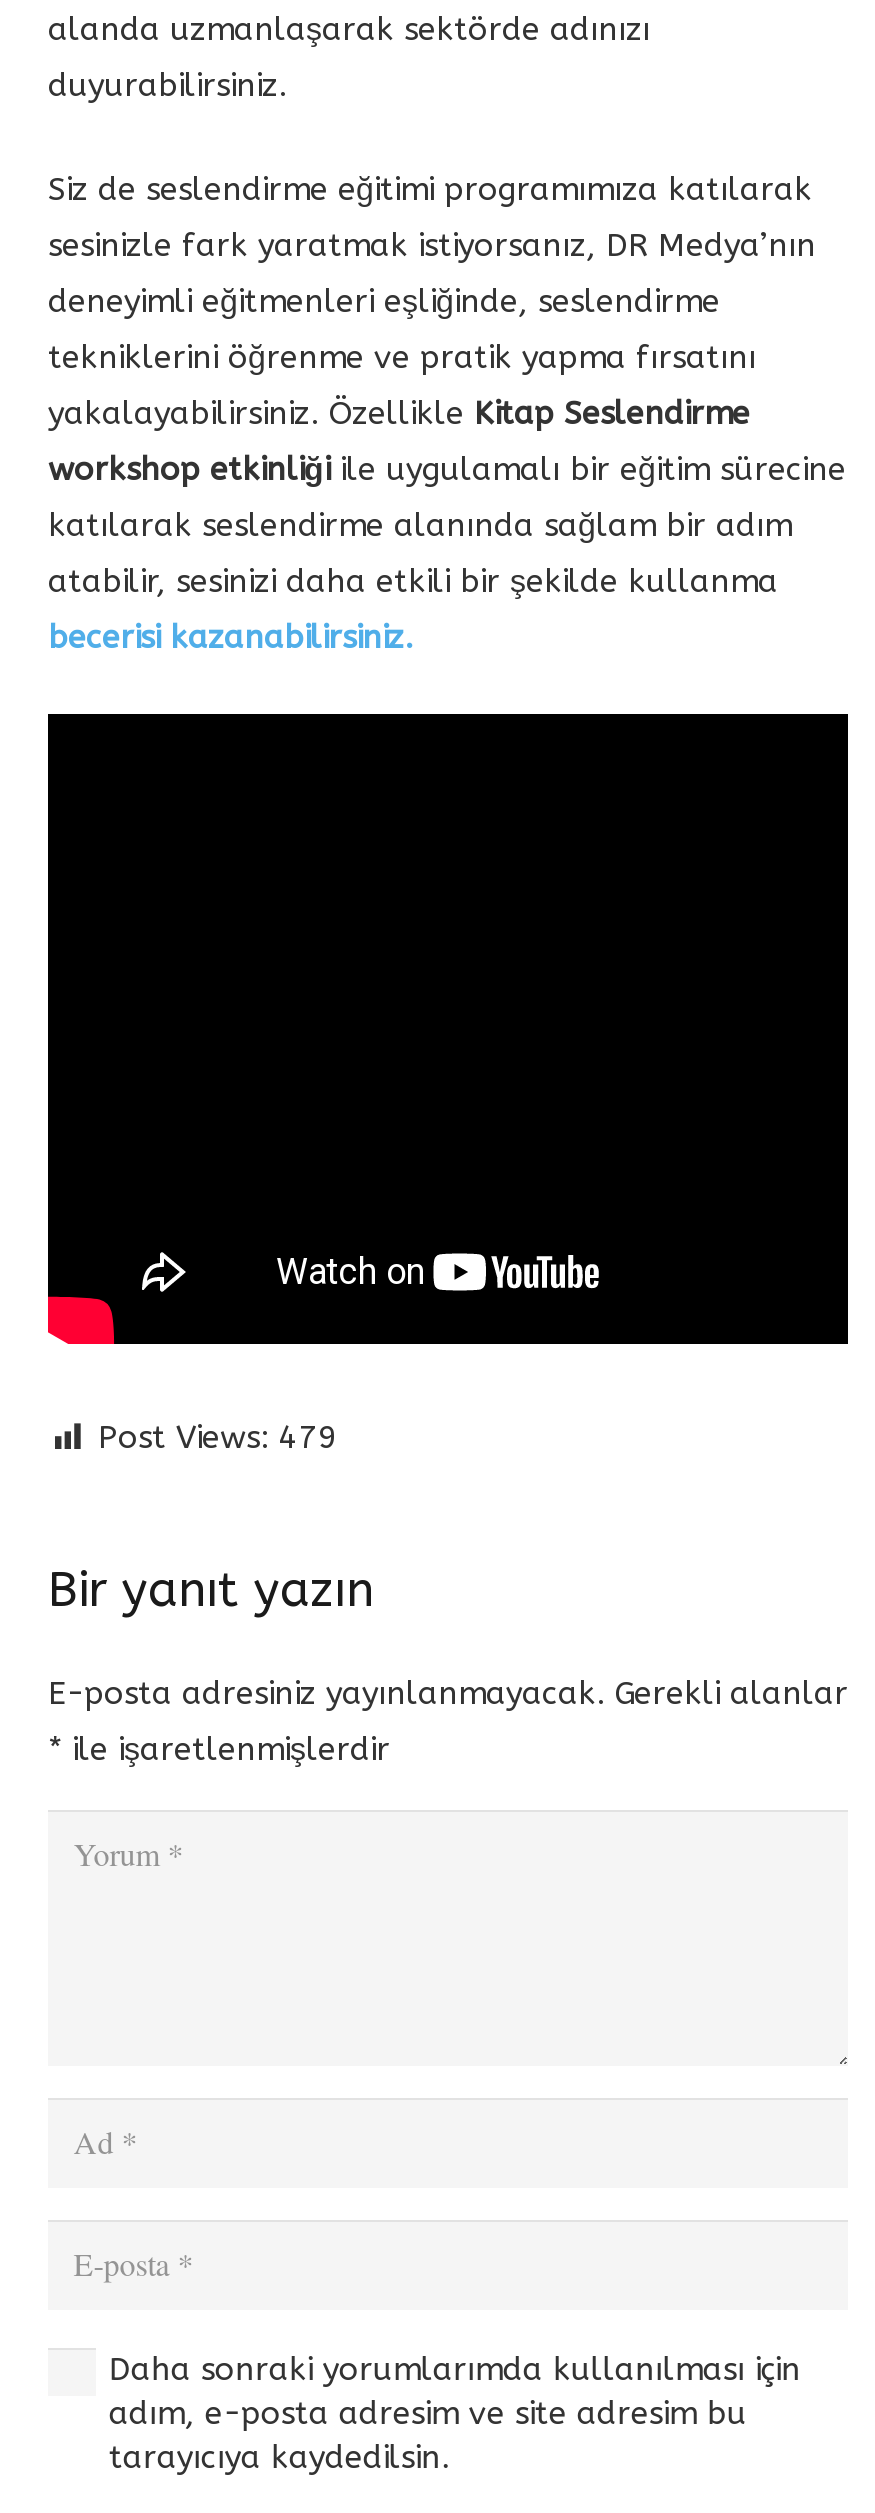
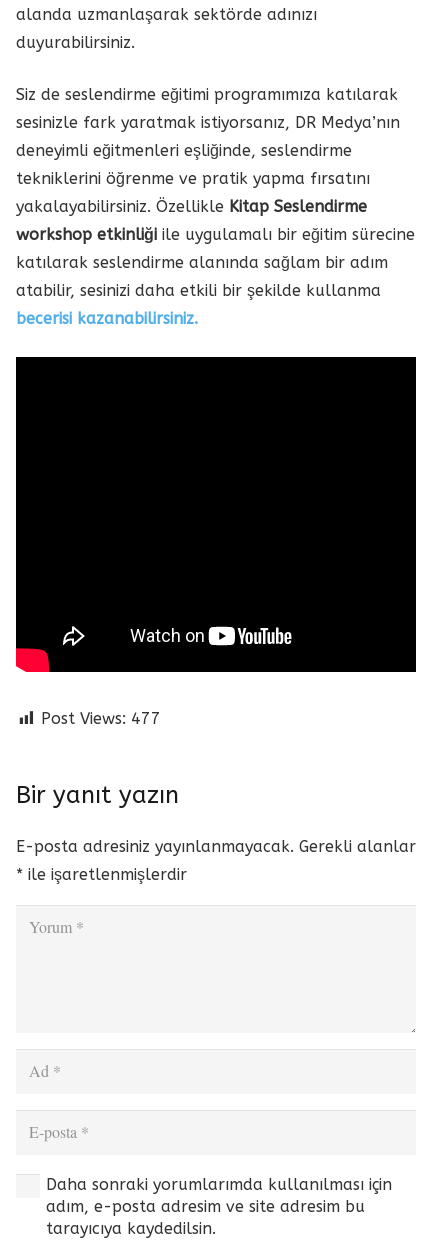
- Post Views: 479
+ Post Views: 477
